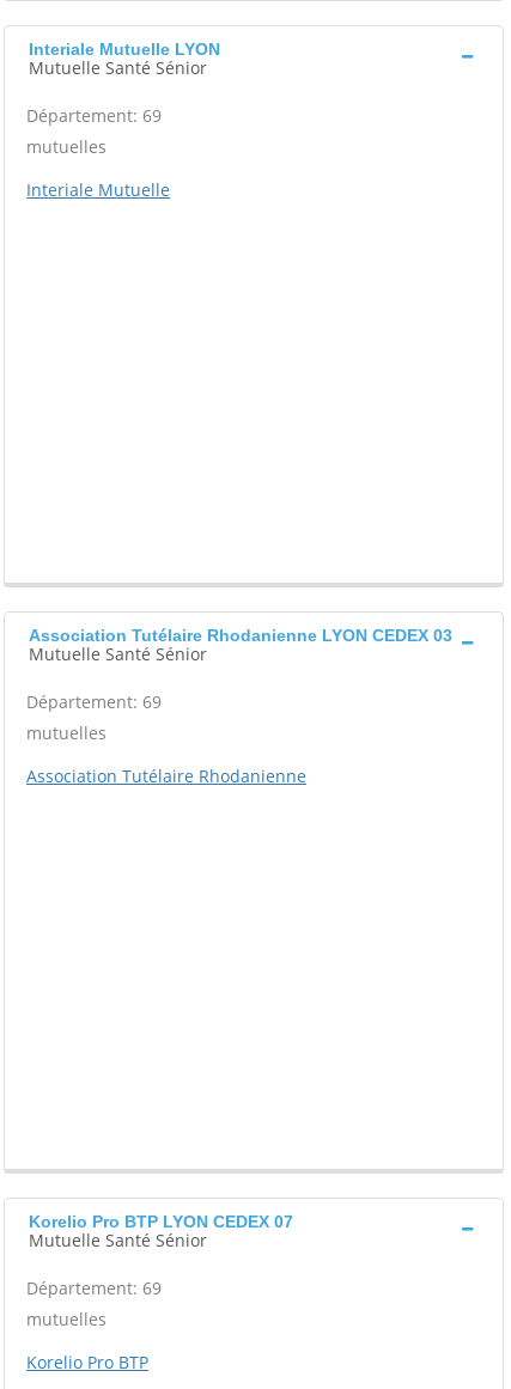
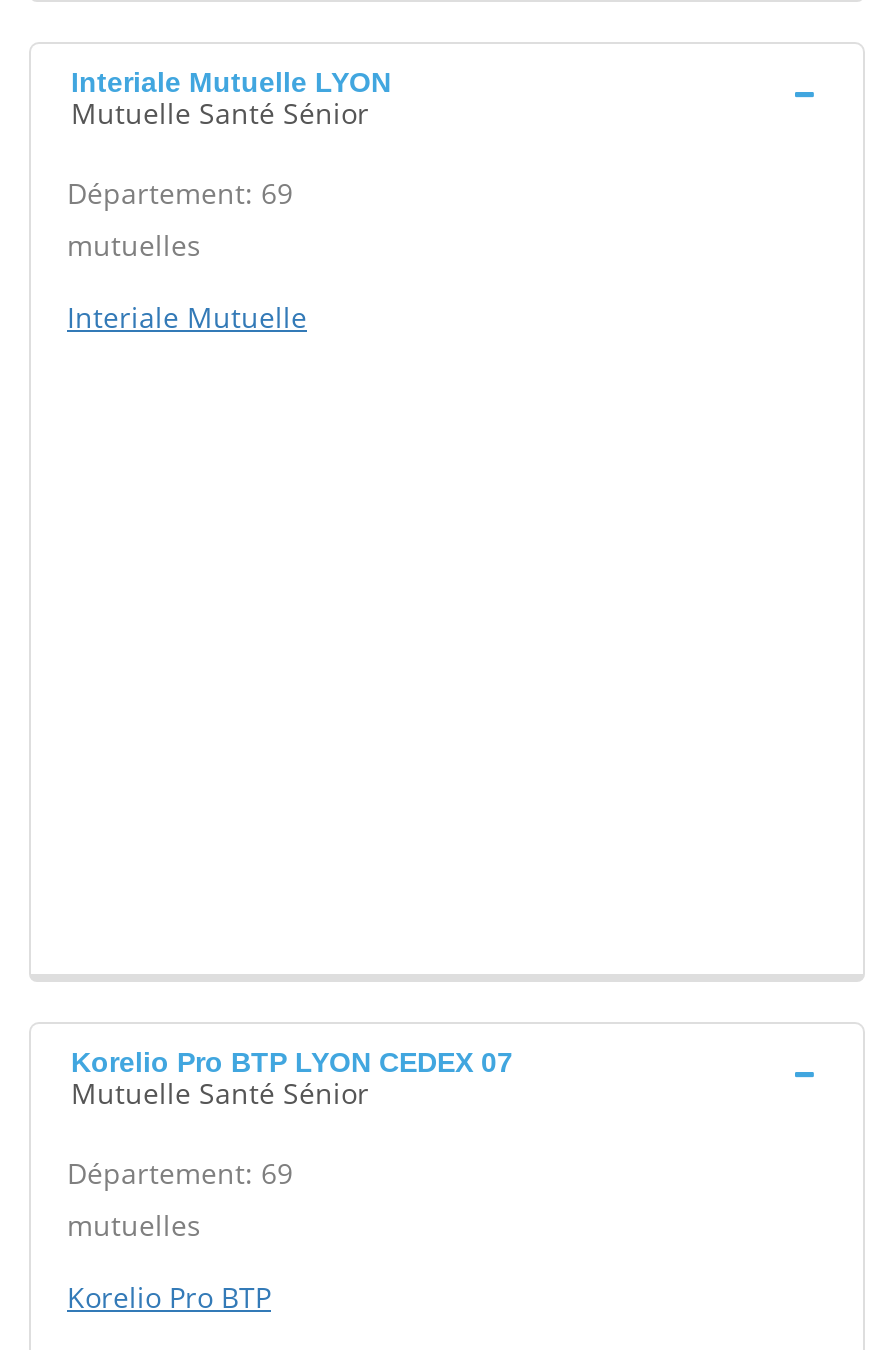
- Association Tutélaire Rhodanienne LYON CEDEX 03
- Mutuelle Santé Sénior
- Département: 69
- mutuelles
- Association Tutélaire Rhodanienne
